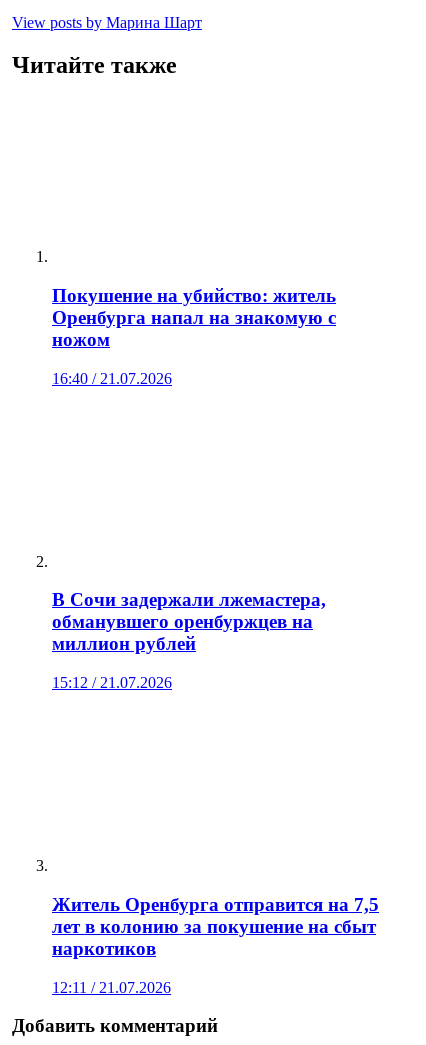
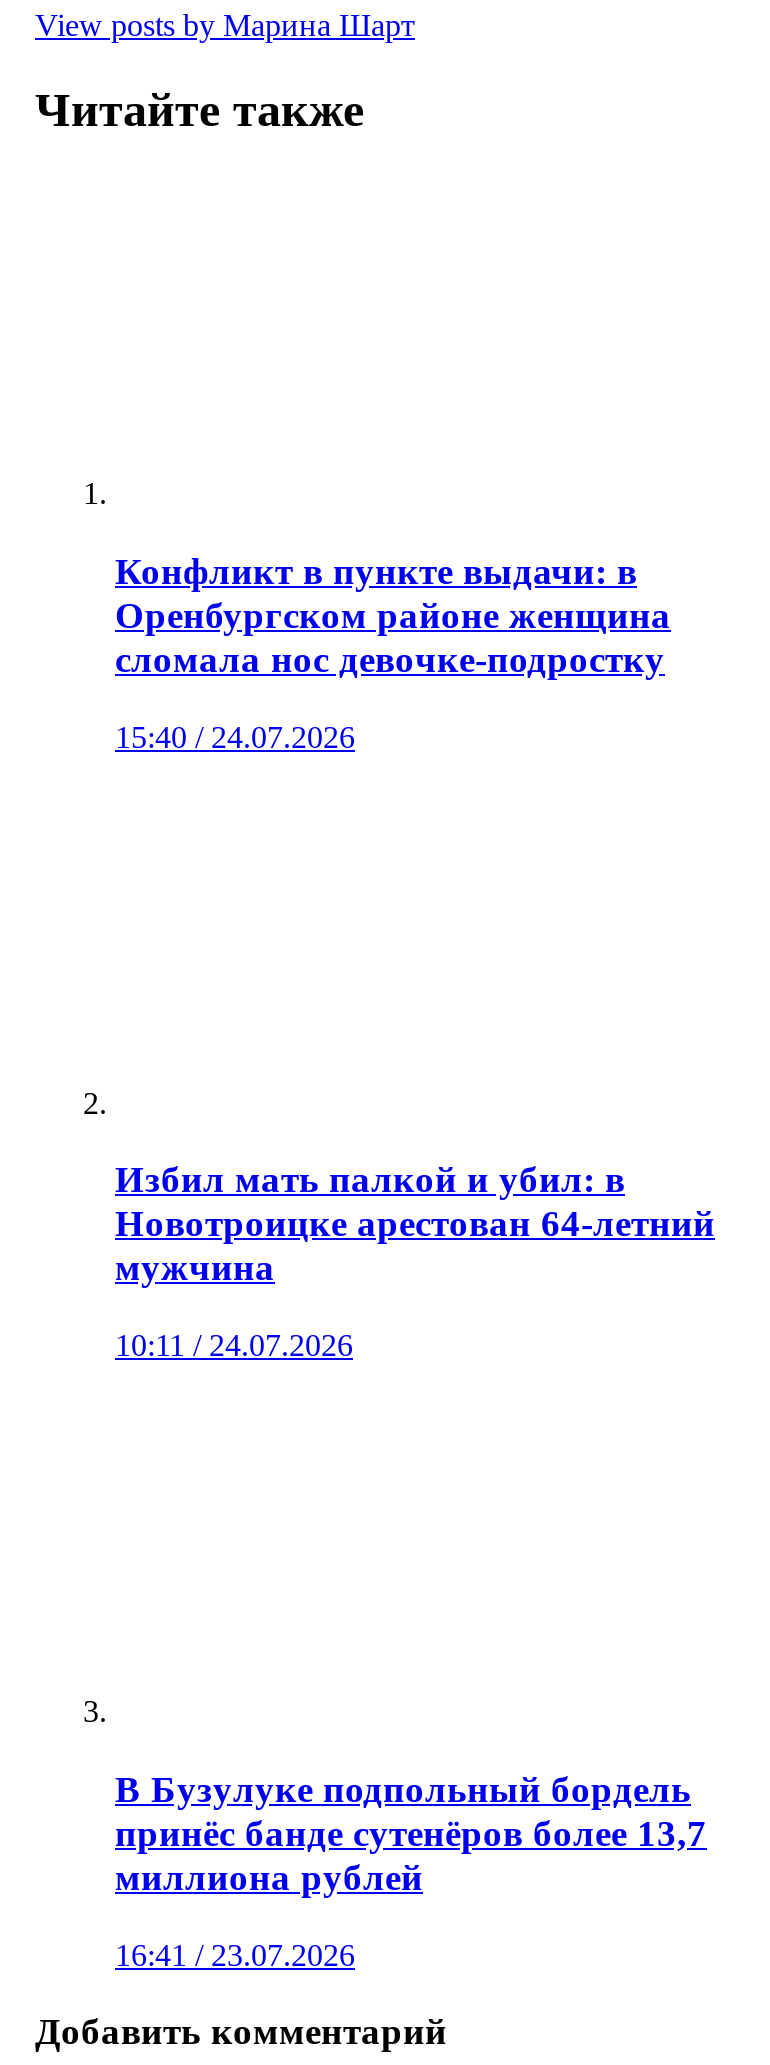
- Покушение на убийство: житель
- Оренбурга напал на знакомую с
- ножом
+ Конфликт в пункте выдачи: в
+ Оренбургском районе женщина
+ сломала нос девочке‑подростку

- 16:40 / 21.07.2026
+ 15:40 / 24.07.2026

- В Сочи задержали лжемастера,
- обманувшего оренбуржцев на
- миллион рублей
+ Избил мать палкой и убил: в
+ Новотроицке арестован 64‑летний
+ мужчина

- 15:12 / 21.07.2026
+ 10:11 / 24.07.2026

- Житель Оренбурга отправится на 7,5
- лет в колонию за покушение на сбыт
- наркотиков
+ В Бузулуке подпольный бордель
+ принёс банде сутенёров более 13,7
+ миллиона рублей

- 12:11 / 21.07.2026
+ 16:41 / 23.07.2026
